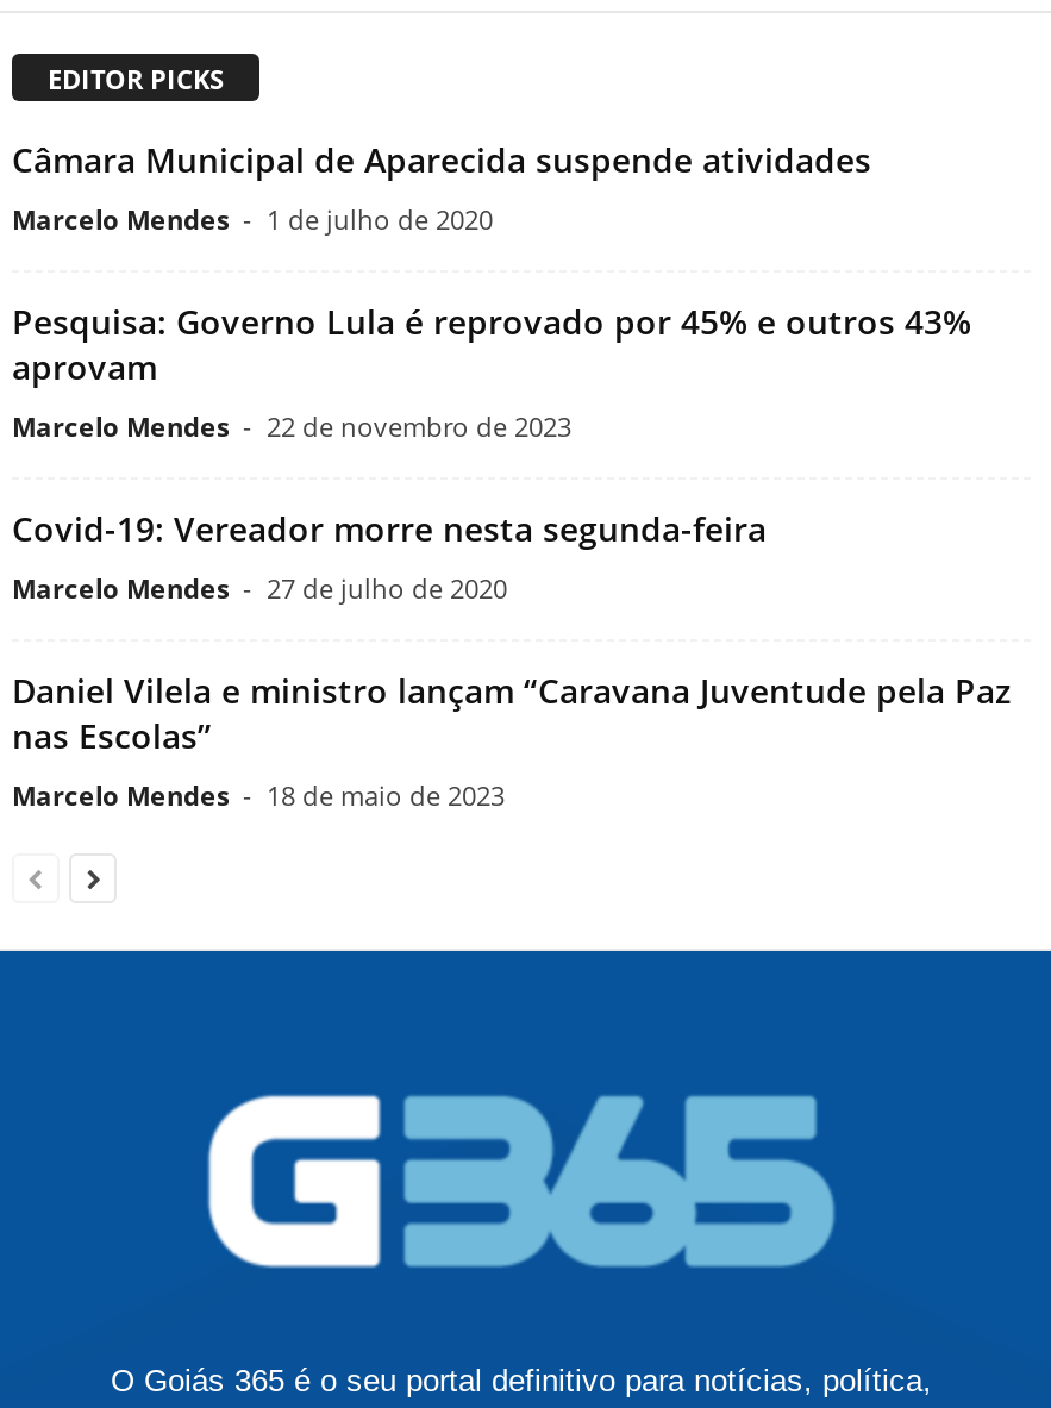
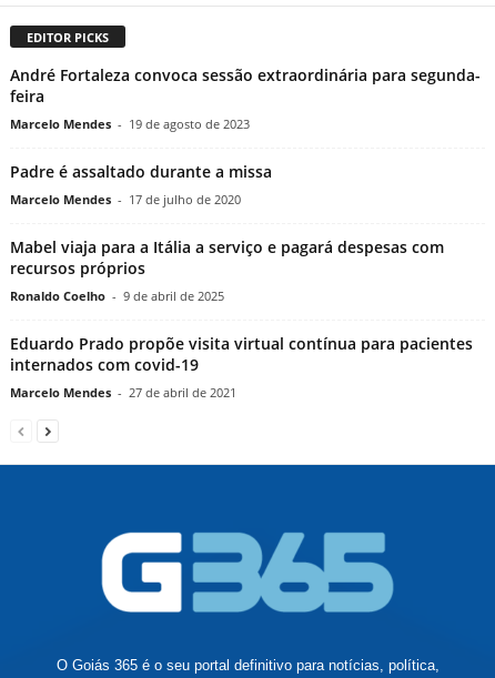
- Câmara Municipal de Aparecida suspende atividades
- Marcelo Mendes - 1 de julho de 2020
+ André Fortaleza convoca sessão extraordinária para segunda-
+ feira
+ Marcelo Mendes - 19 de agosto de 2023

- Pesquisa: Governo Lula é reprovado por 45% e outros 43%
- aprovam
- Marcelo Mendes - 22 de novembro de 2023
+ Padre é assaltado durante a missa
+ Marcelo Mendes - 17 de julho de 2020

- Covid-19: Vereador morre nesta segunda-feira
- Marcelo Mendes - 27 de julho de 2020
+ Mabel viaja para a Itália a serviço e pagará despesas com
+ recursos próprios
+ Ronaldo Coelho - 9 de abril de 2025

- Daniel Vilela e ministro lançam “Caravana Juventude pela Paz
- nas Escolas”
- Marcelo Mendes - 18 de maio de 2023
+ Eduardo Prado propõe visita virtual contínua para pacientes
+ internados com covid-19
+ Marcelo Mendes - 27 de abril de 2021
